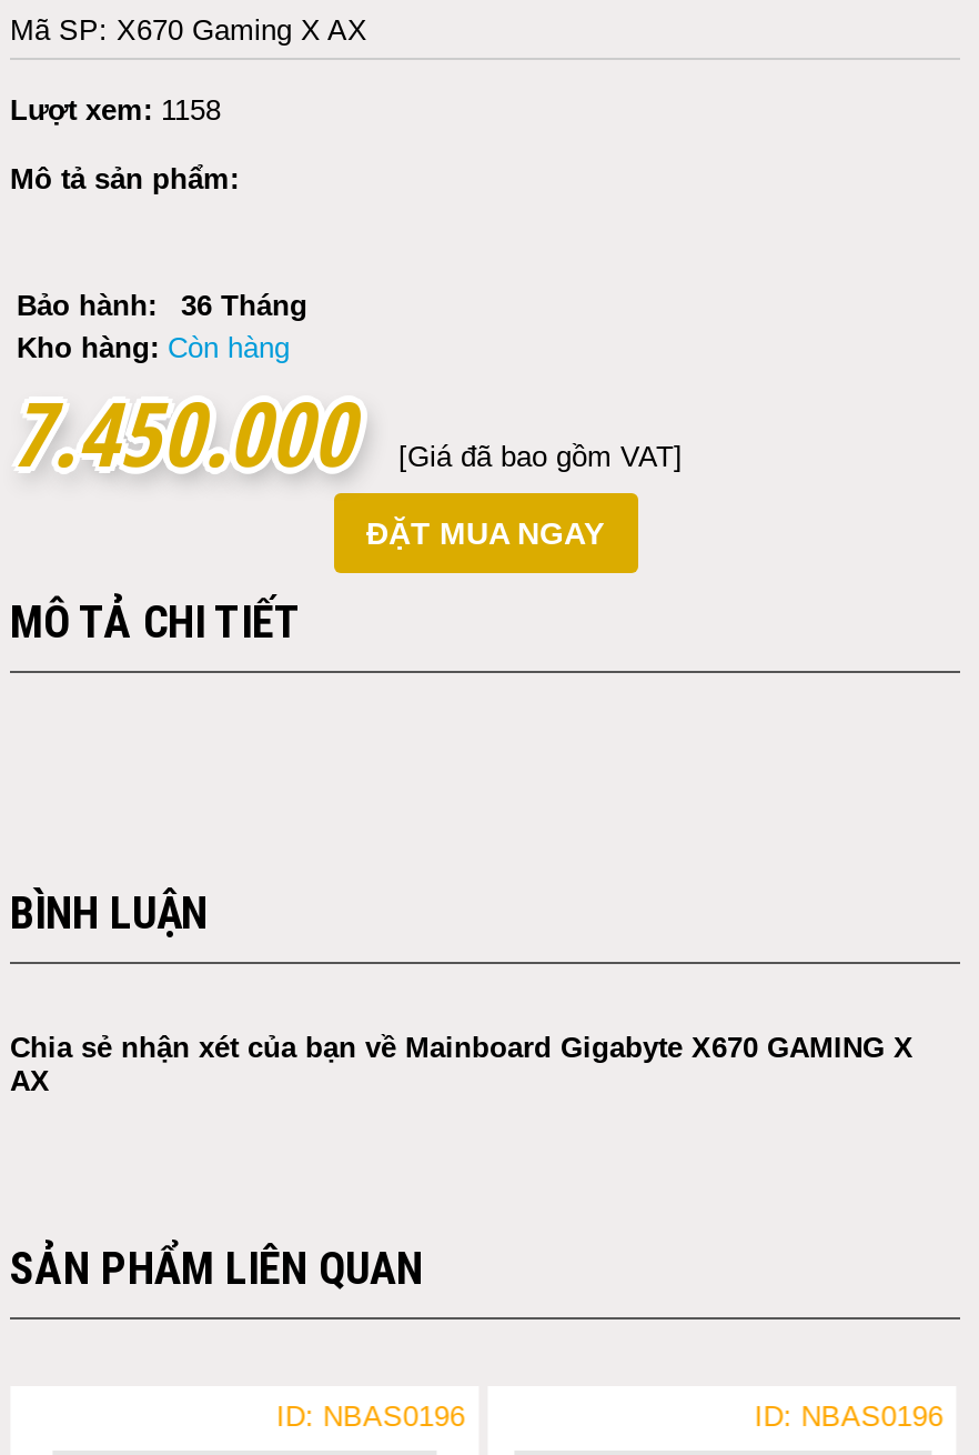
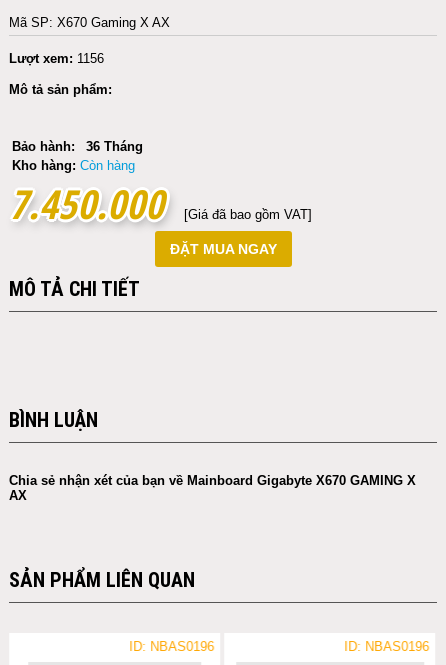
- Lượt xem: 1158
+ Lượt xem: 1156
